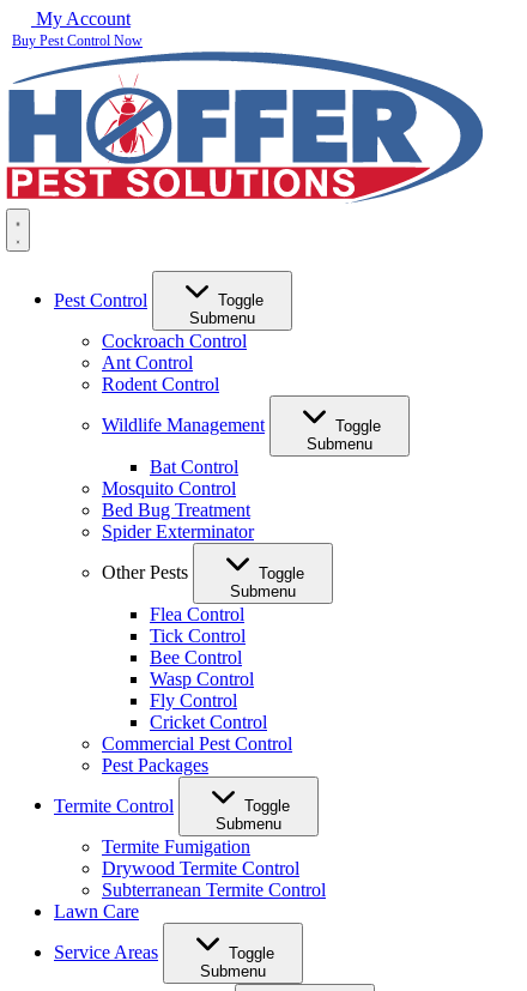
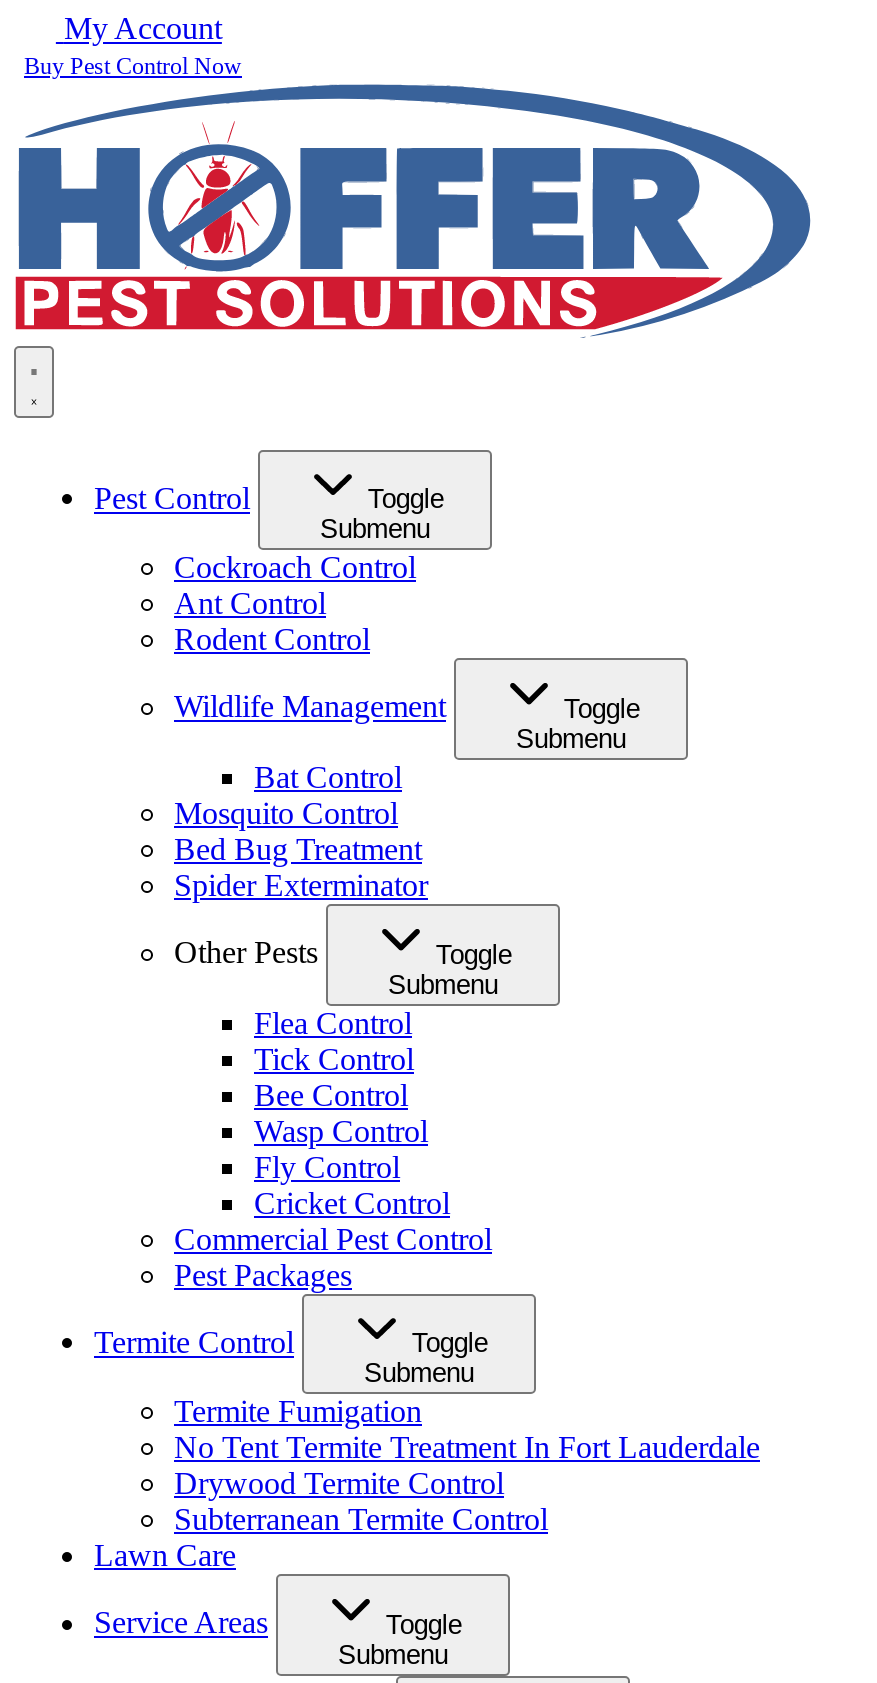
+ No Tent Termite Treatment In Fort Lauderdale
